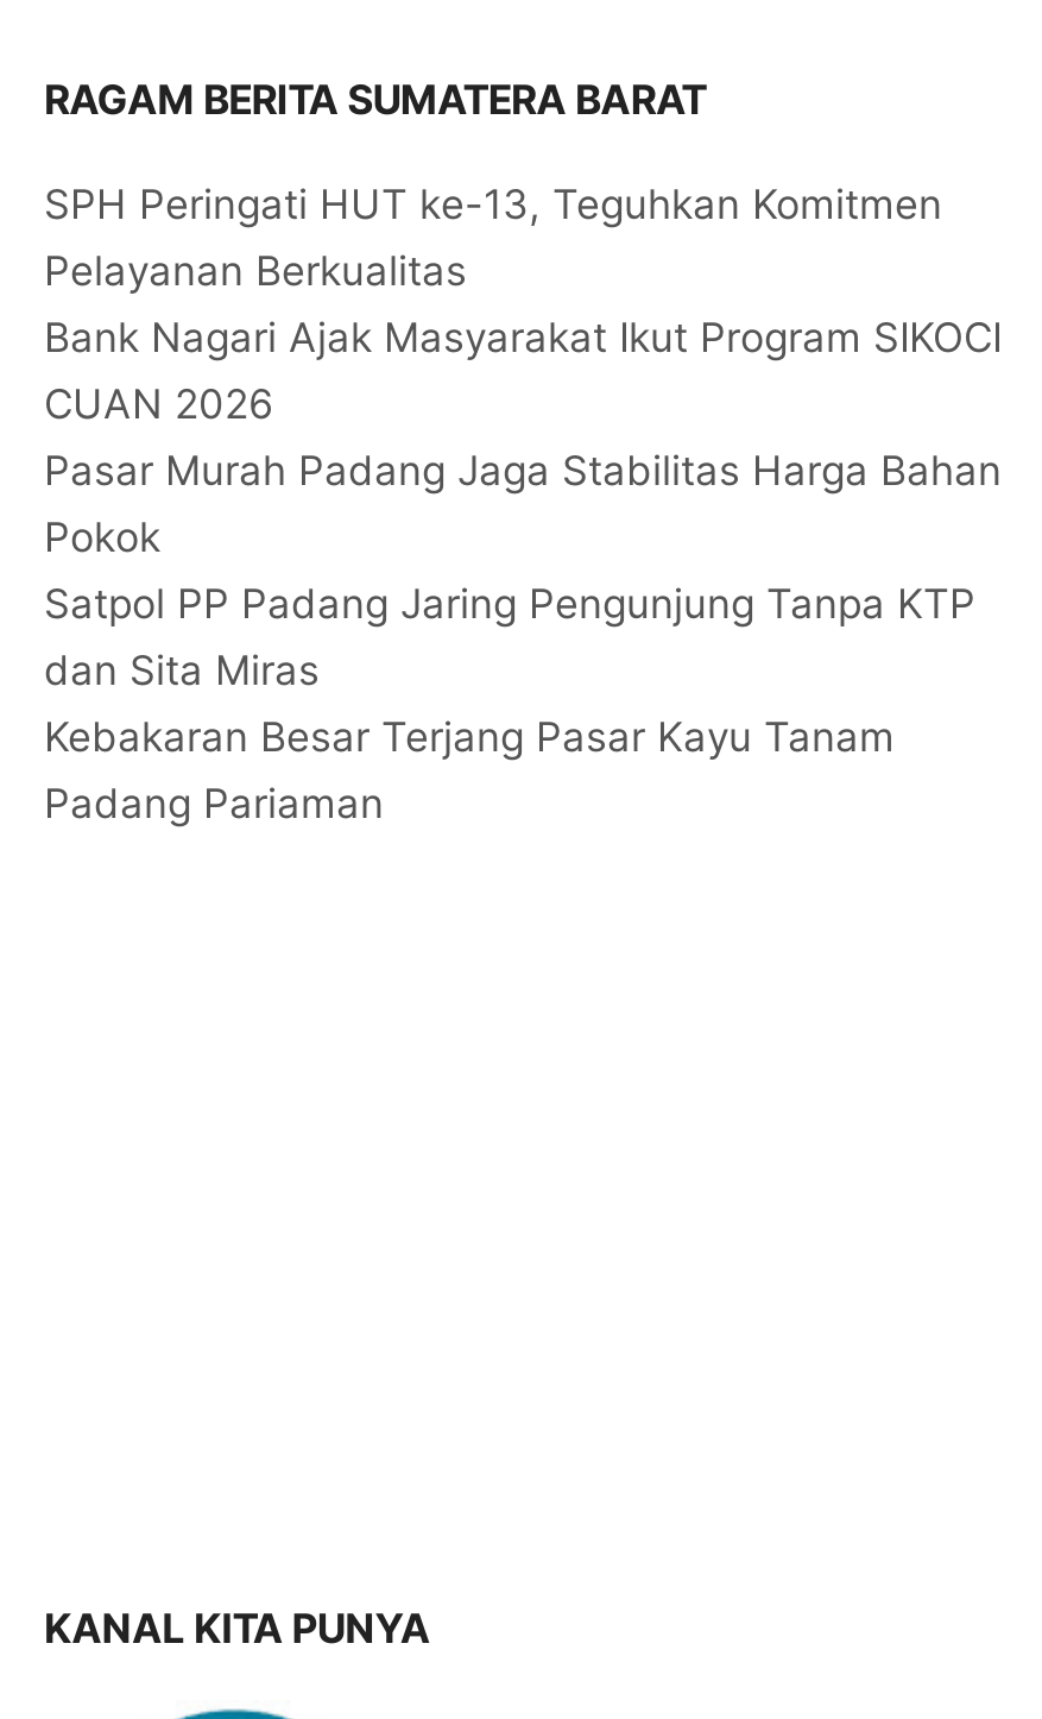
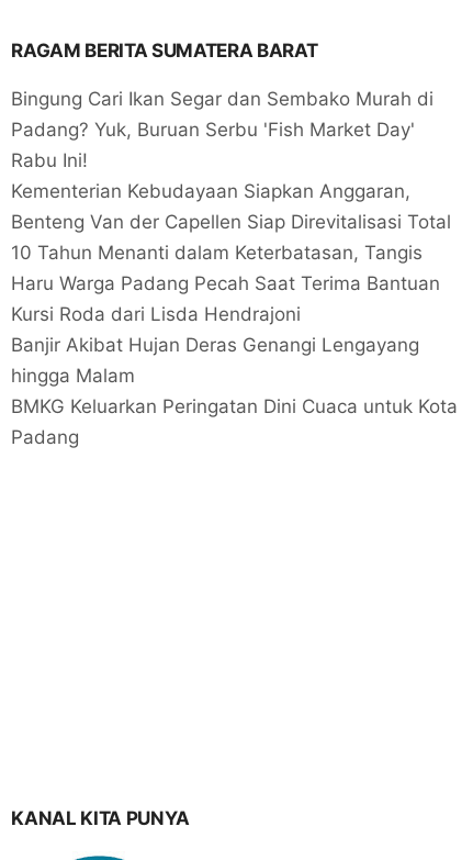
- SPH Peringati HUT ke-13, Teguhkan Komitmen
- Pelayanan Berkualitas
- Bank Nagari Ajak Masyarakat Ikut Program SIKOCI
- CUAN 2026
- Pasar Murah Padang Jaga Stabilitas Harga Bahan
- Pokok
- Satpol PP Padang Jaring Pengunjung Tanpa KTP
- dan Sita Miras
- Kebakaran Besar Terjang Pasar Kayu Tanam
- Padang Pariaman
+ Bingung Cari Ikan Segar dan Sembako Murah di
+ Padang? Yuk, Buruan Serbu 'Fish Market Day'
+ Rabu Ini!
+ Kementerian Kebudayaan Siapkan Anggaran,
+ Benteng Van der Capellen Siap Direvitalisasi Total
+ 10 Tahun Menanti dalam Keterbatasan, Tangis
+ Haru Warga Padang Pecah Saat Terima Bantuan
+ Kursi Roda dari Lisda Hendrajoni
+ Banjir Akibat Hujan Deras Genangi Lengayang
+ hingga Malam
+ BMKG Keluarkan Peringatan Dini Cuaca untuk Kota
+ Padang
